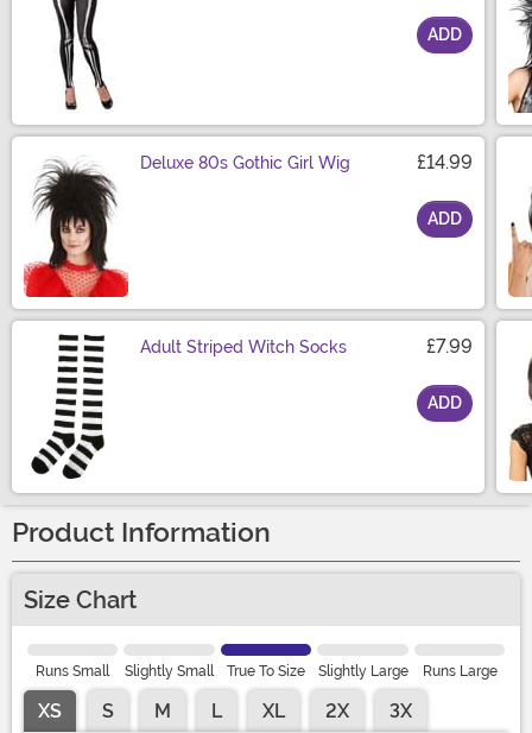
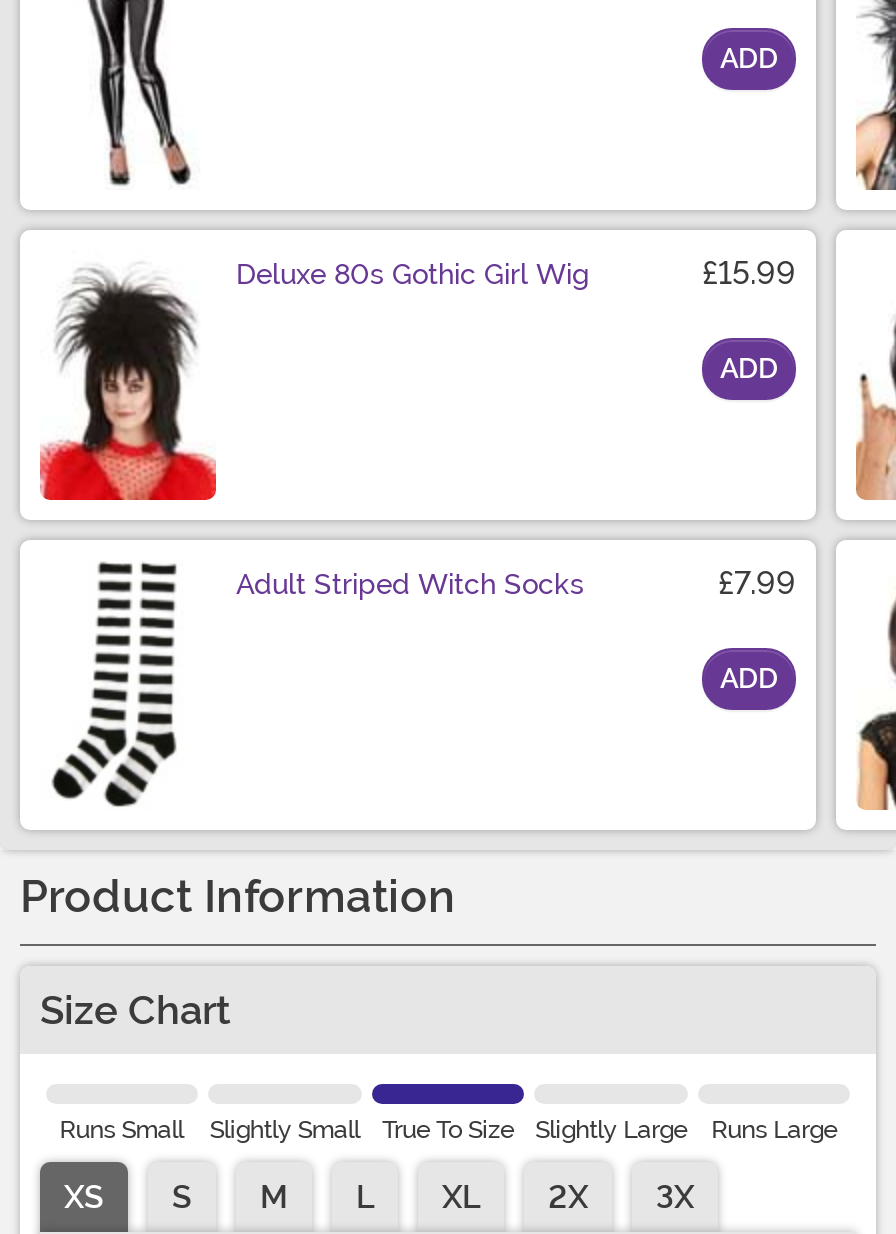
- £14.99
+ £15.99
